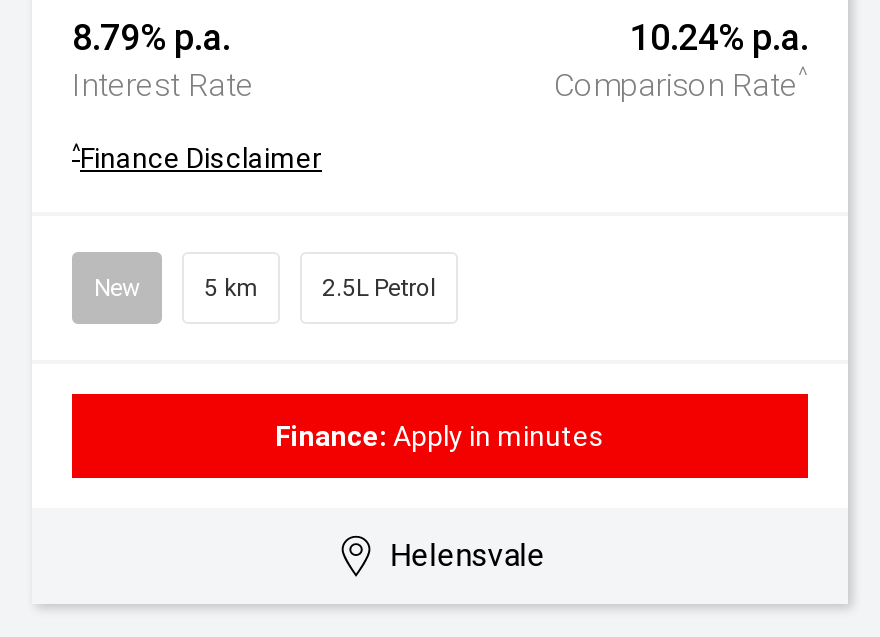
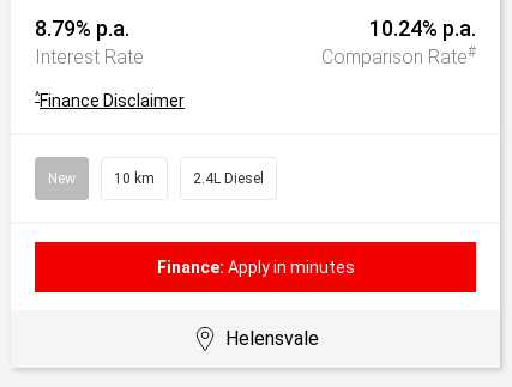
- Comparison Rate^
+ Comparison Rate#

- 5 km
- 2.5L Petrol
+ 10 km
+ 2.4L Diesel
